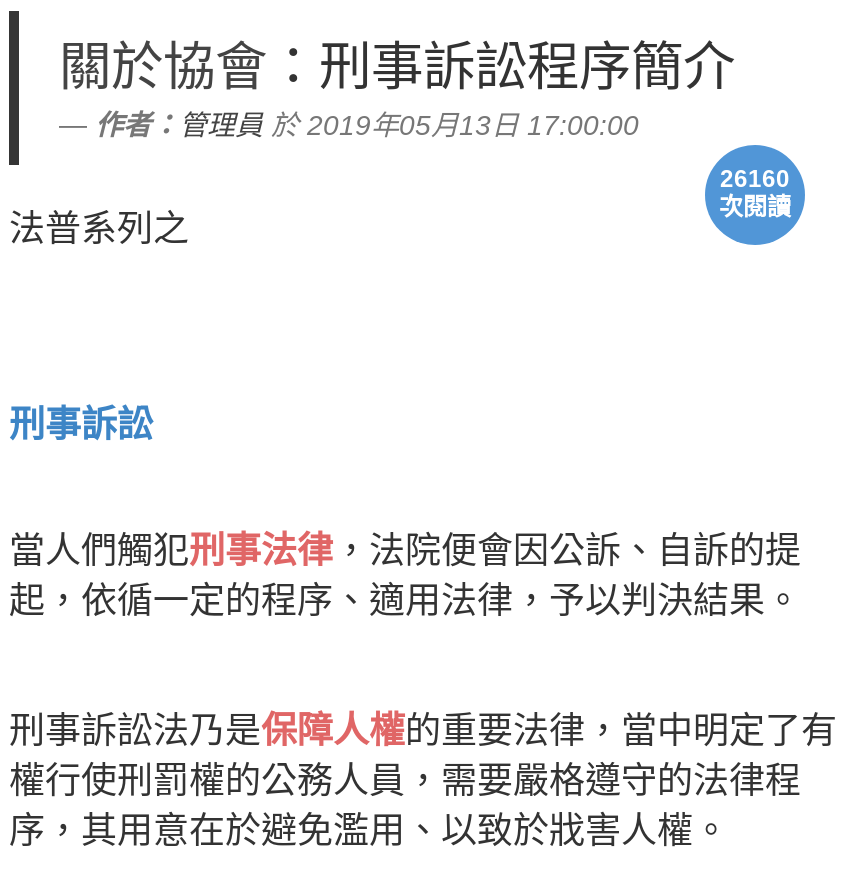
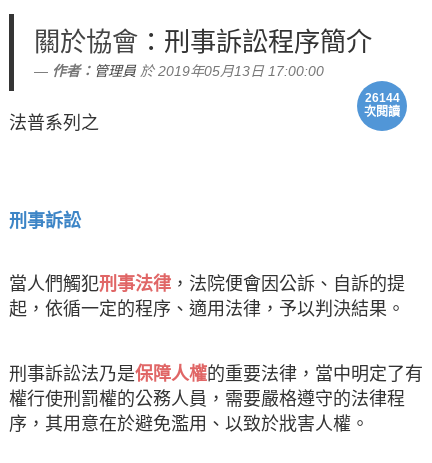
- 26160
+ 26144
